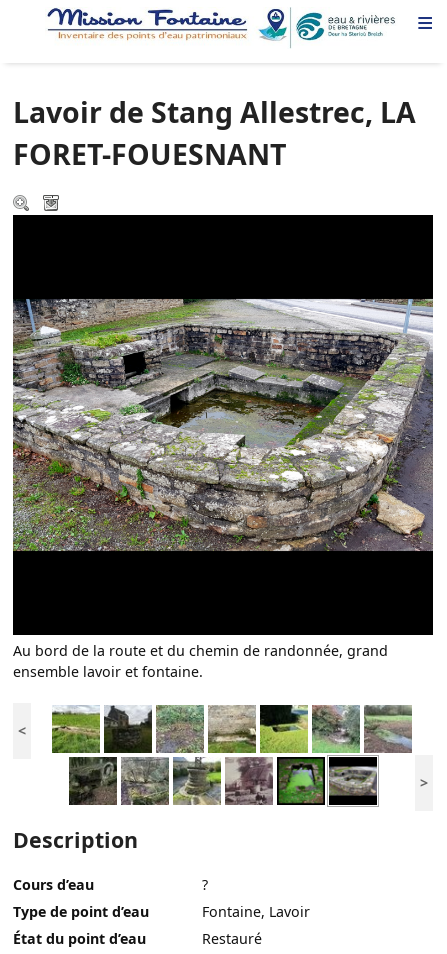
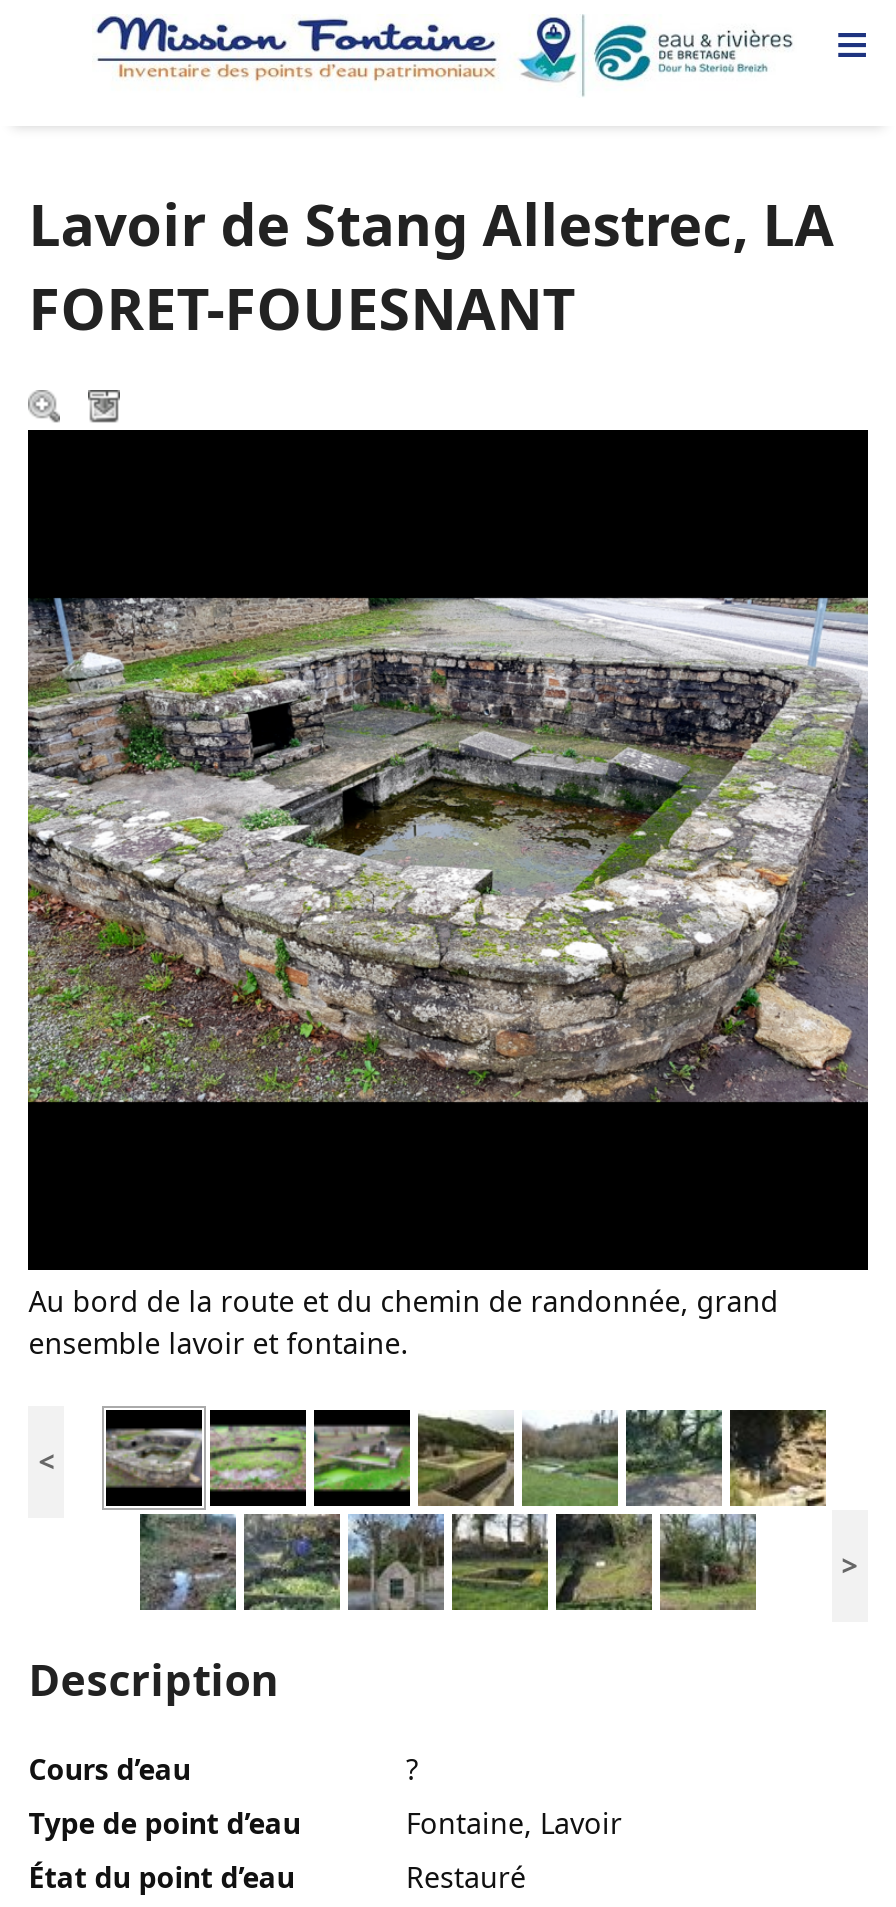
- [image]
+ [image]
